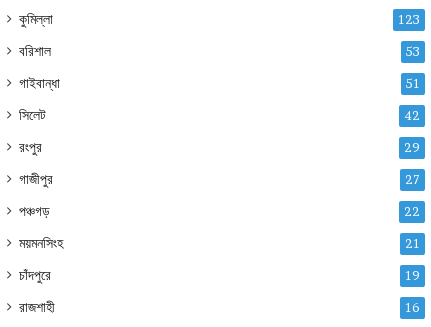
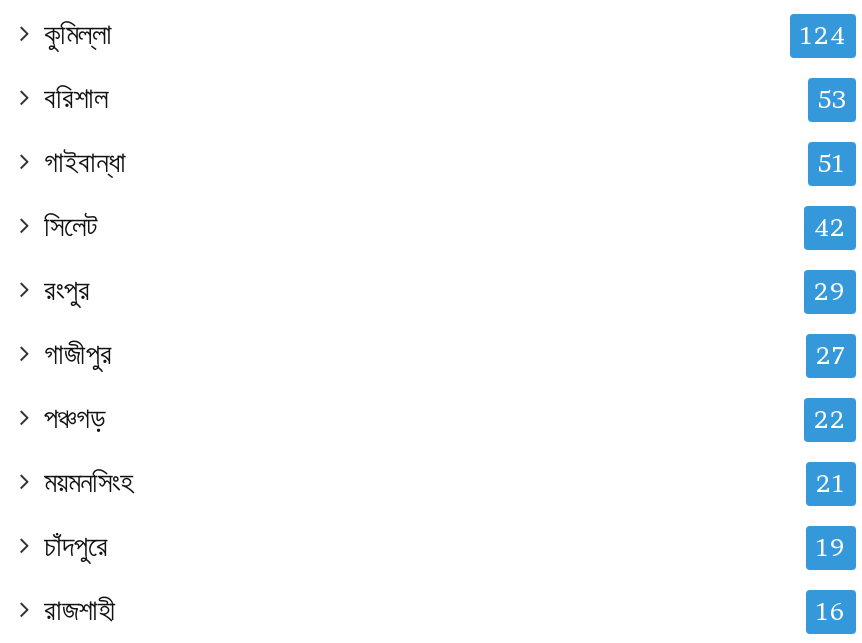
- 123
+ 124
